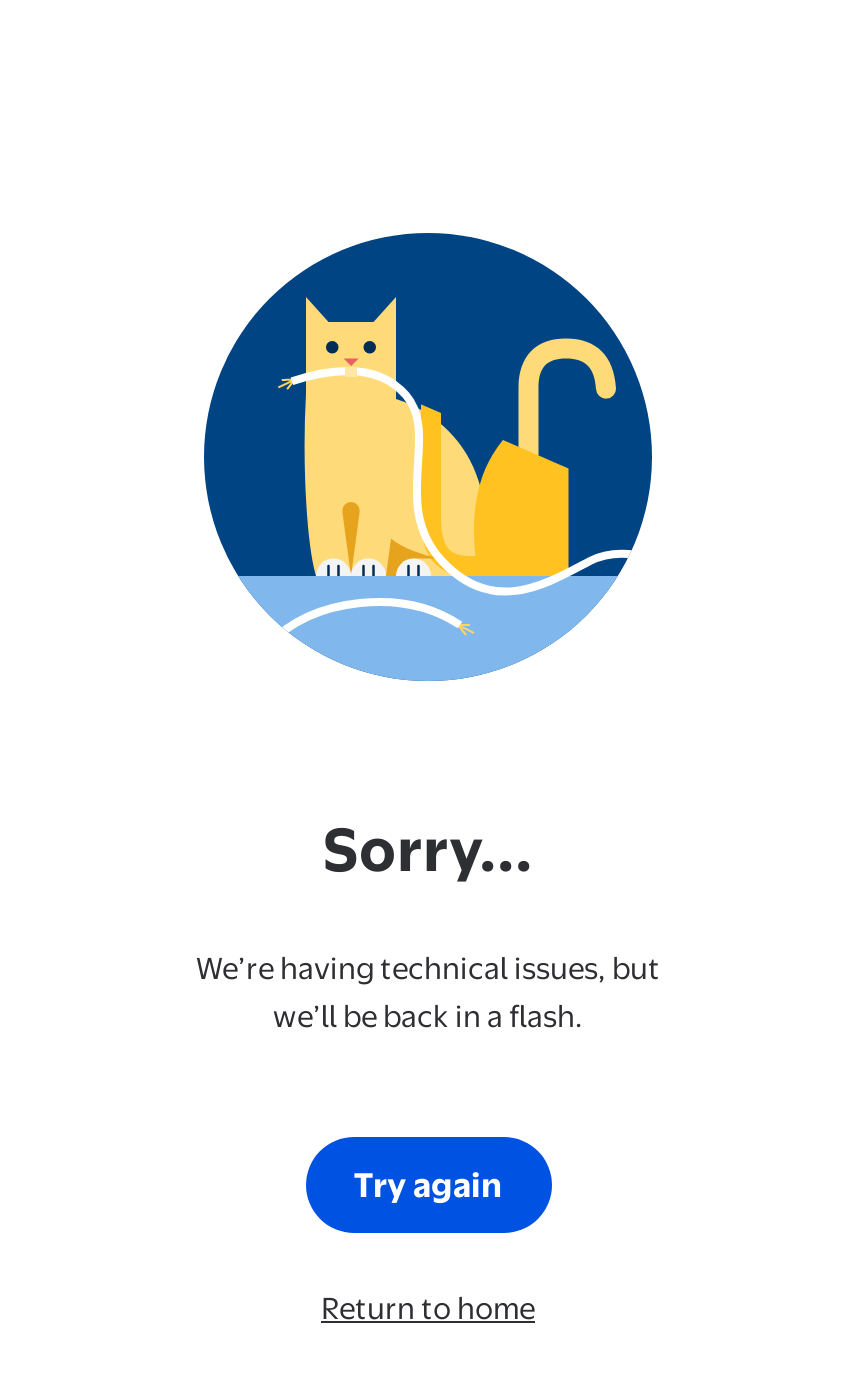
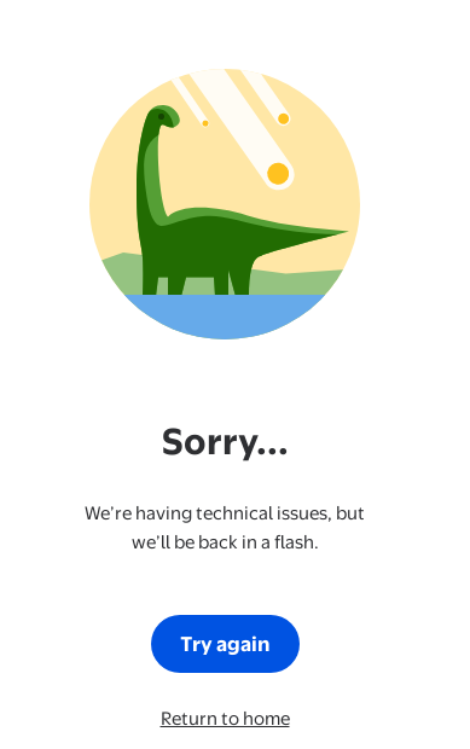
- [image]
+ [image]
